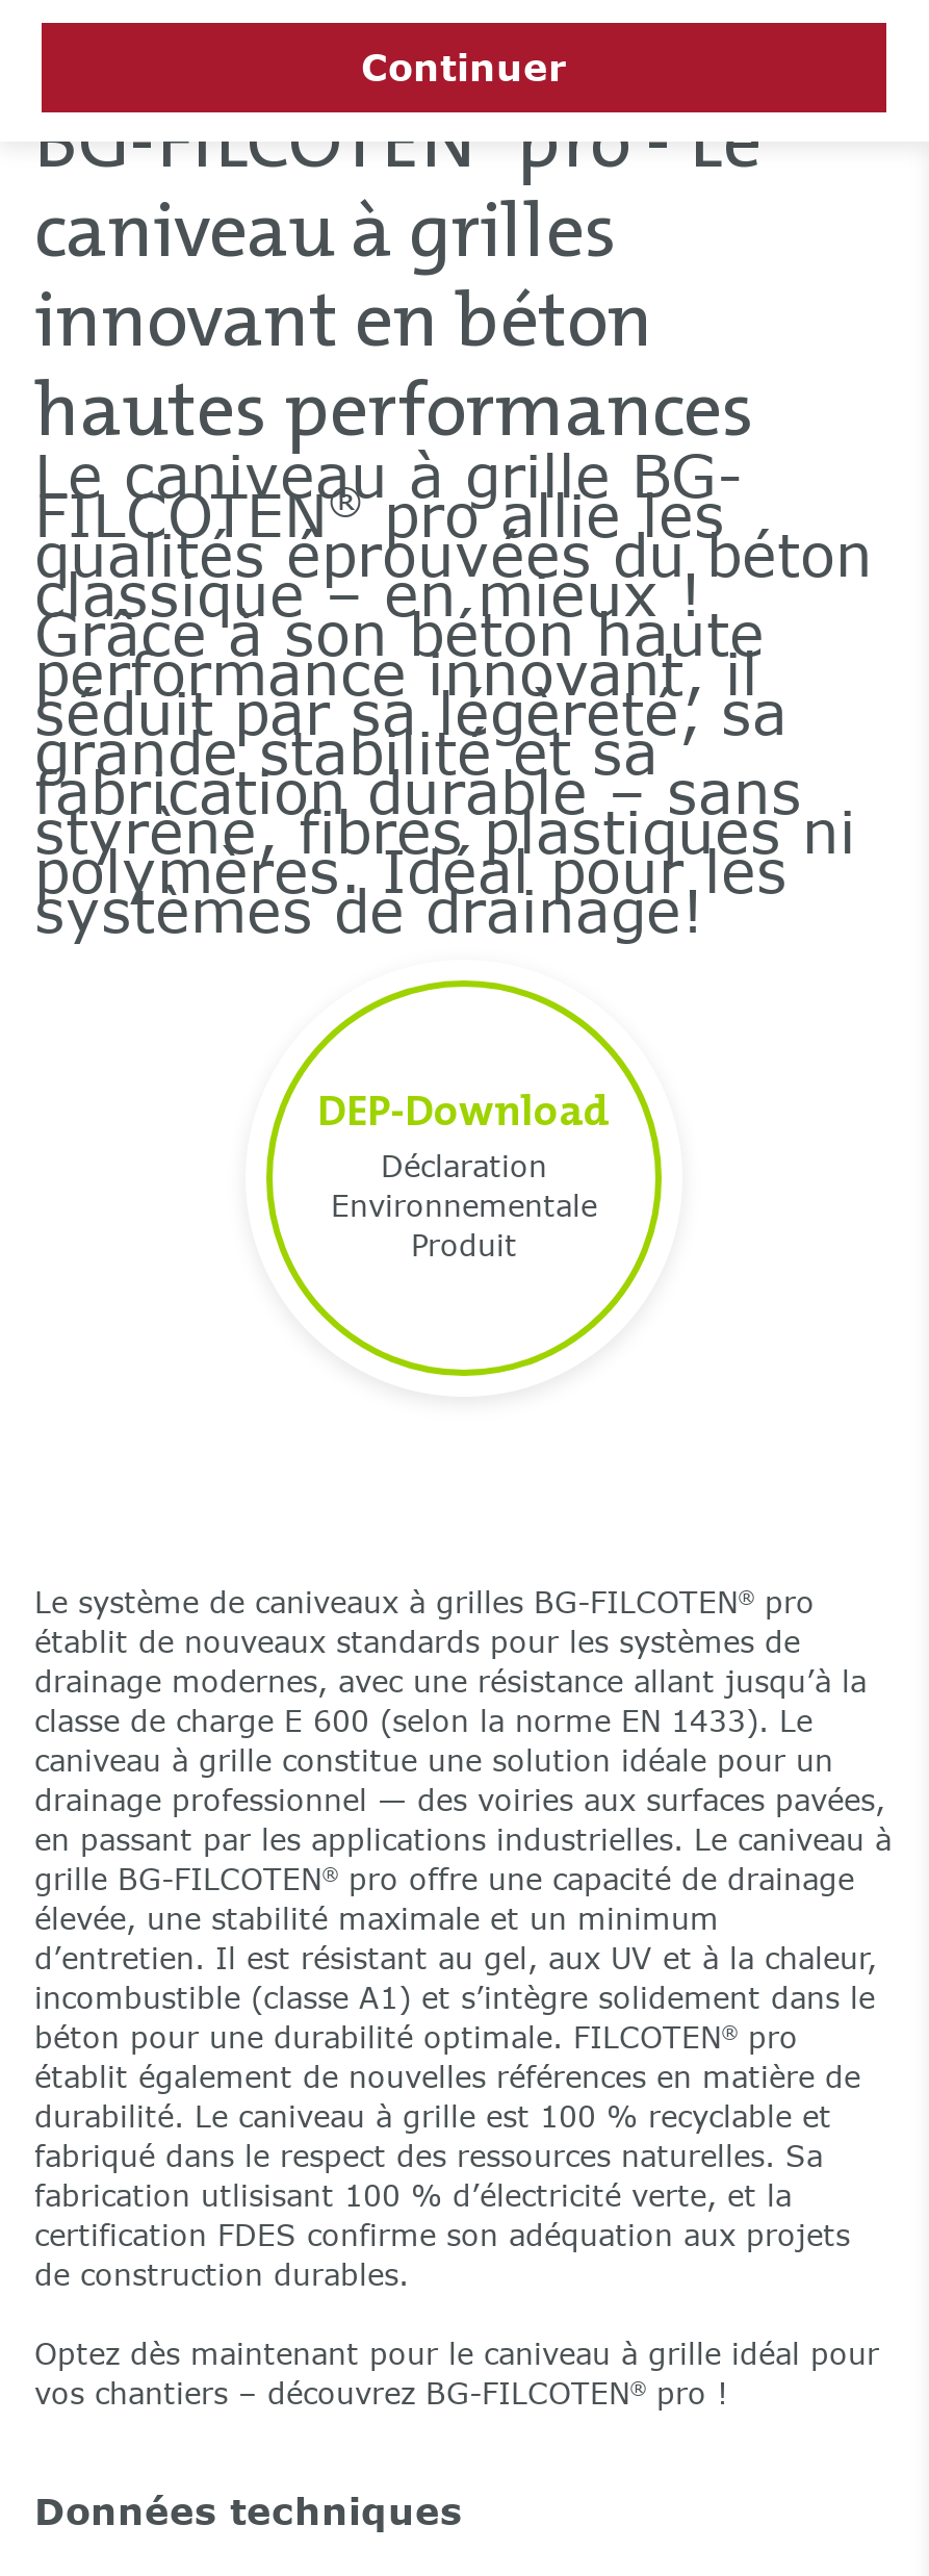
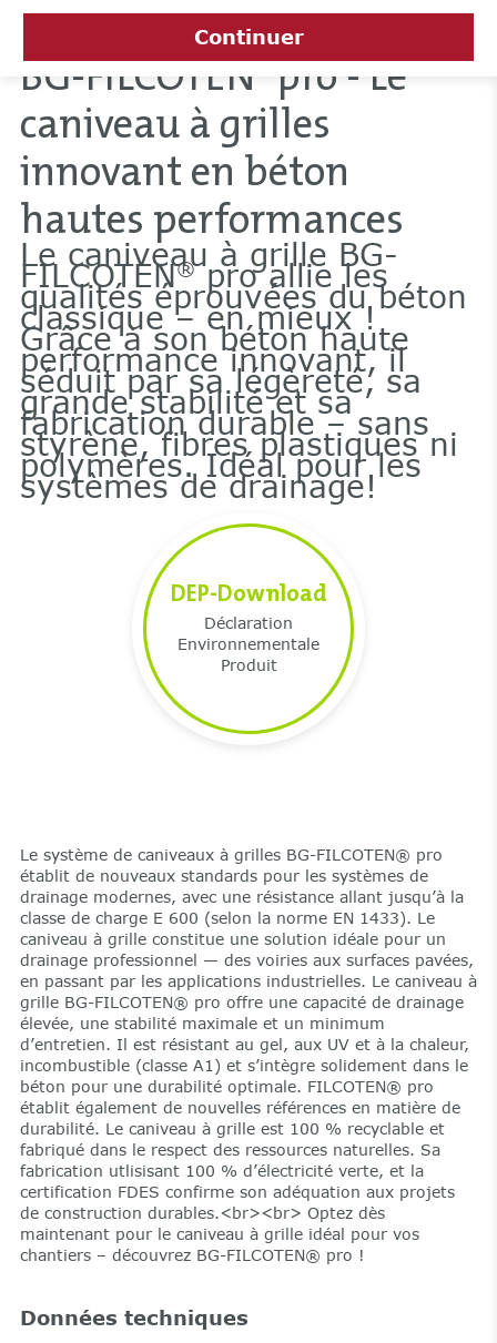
- de construction durables.
- Optez dès maintenant pour le caniveau à grille idéal pour
- vos chantiers – découvrez BG-FILCOTEN® pro !
+ de construction durables.<br><br> Optez dès
+ maintenant pour le caniveau à grille idéal pour vos
+ chantiers – découvrez BG-FILCOTEN® pro !
